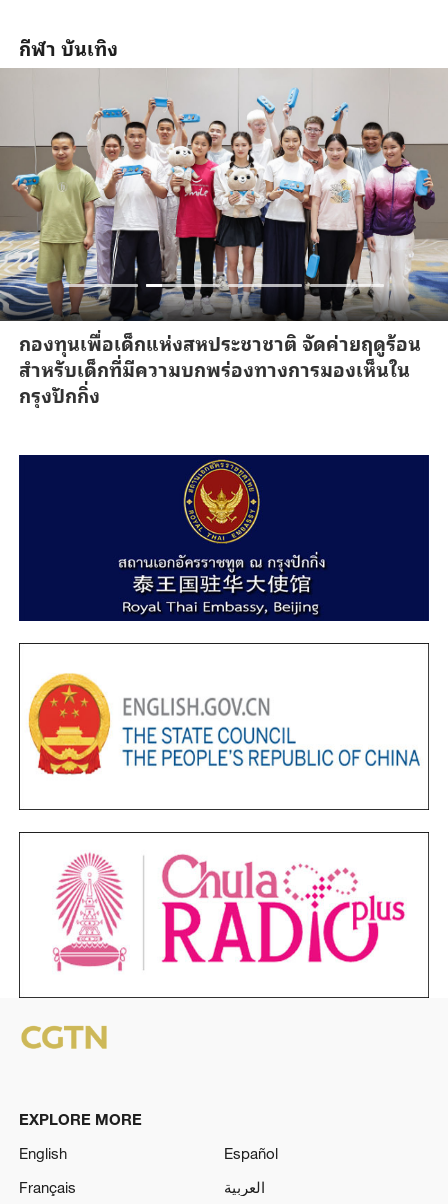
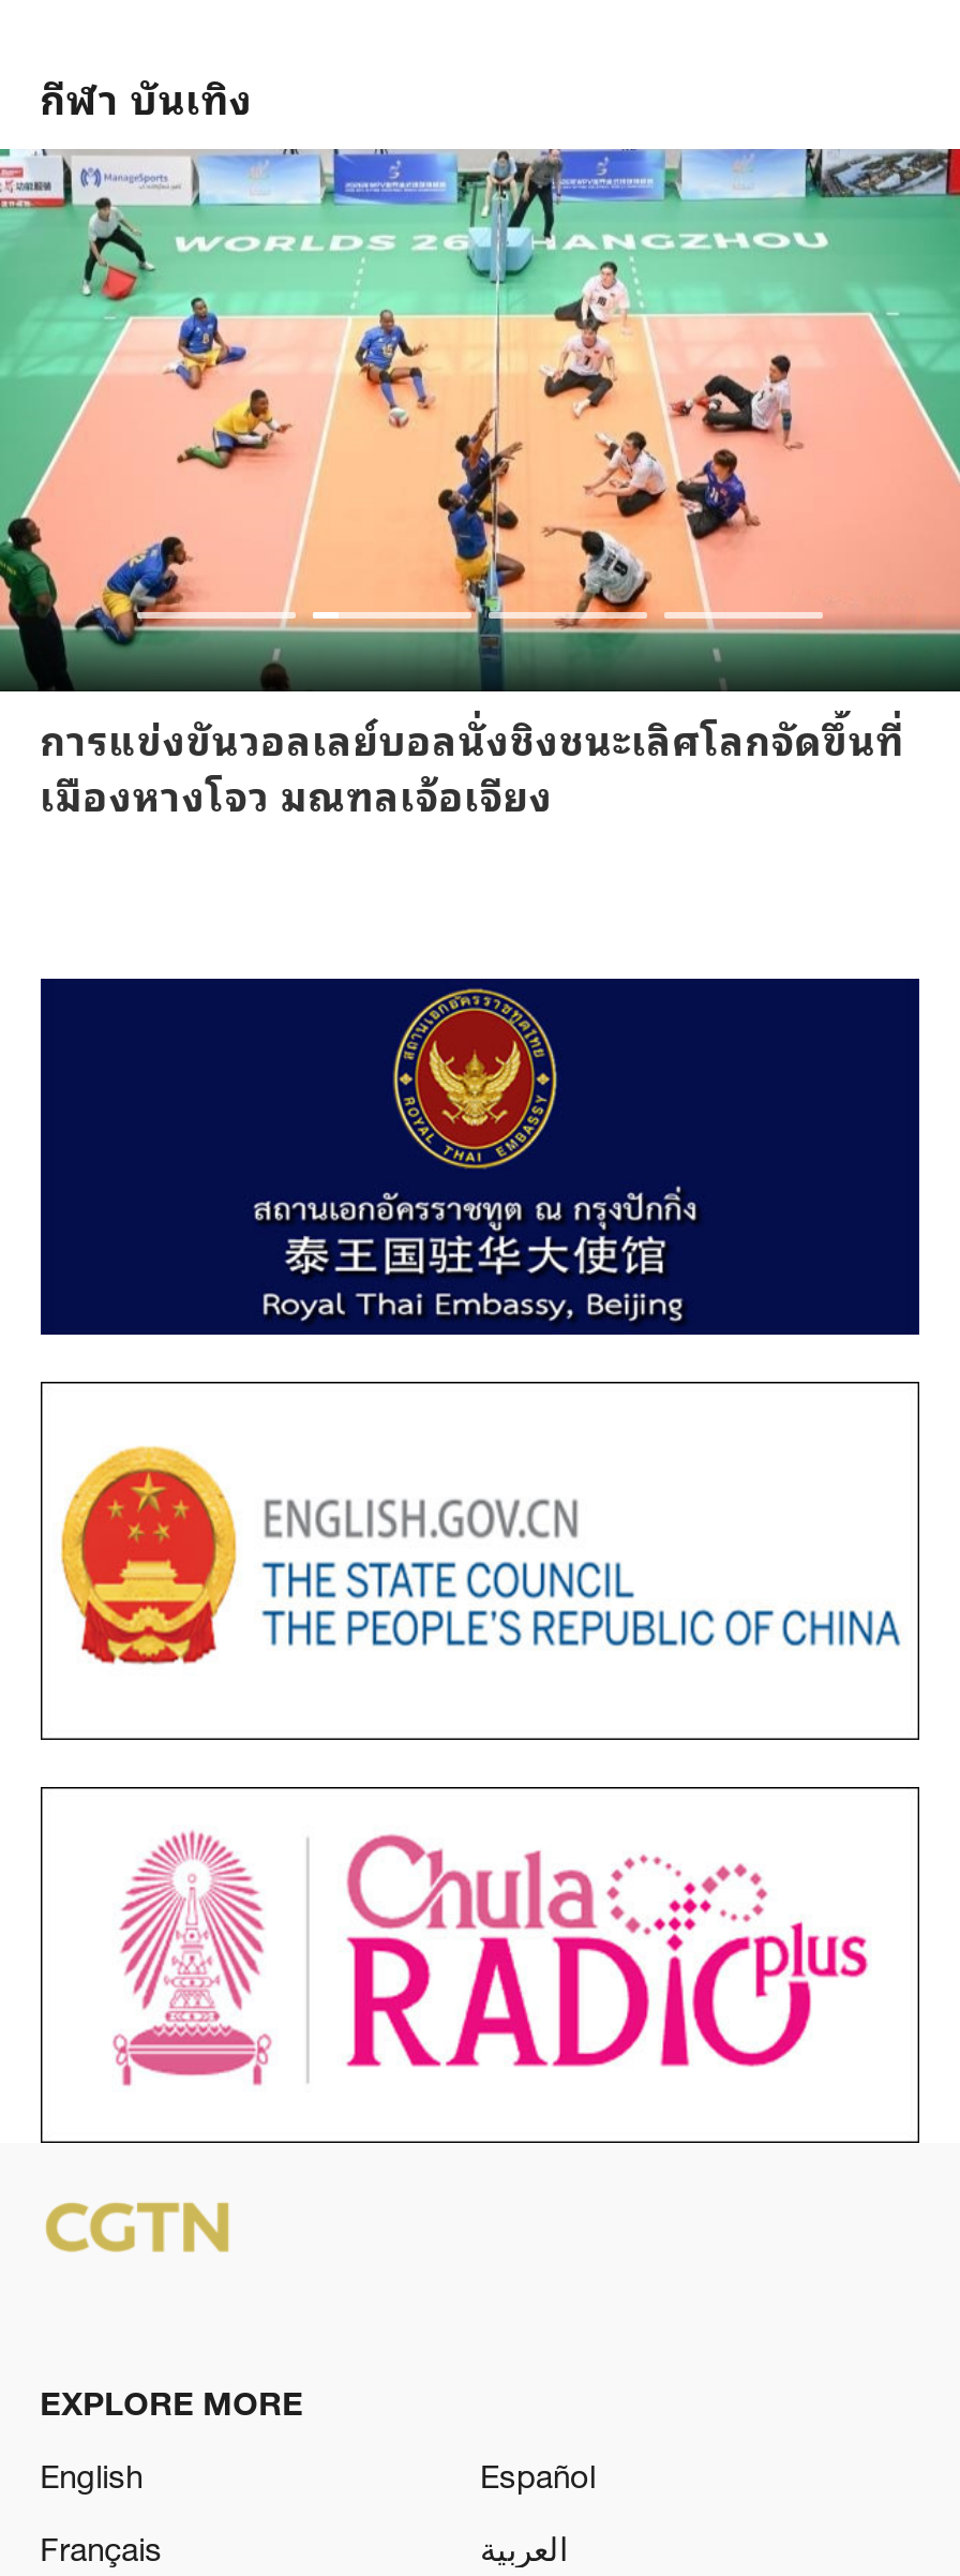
- [image]
- กองทุนเพื่อเด็กแห่งสหประชาชาติ จัดค่ายฤดูร้อน
- สำหรับเด็กที่มีความบกพร่องทางการมองเห็นใน
- กรุงปักกิ่ง
+ [image]
+ การแข่งขันวอลเลย์บอลนั่งชิงชนะเลิศโลกจัดขึ้นที่
+ เมืองหางโจว มณฑลเจ้อเจียง
